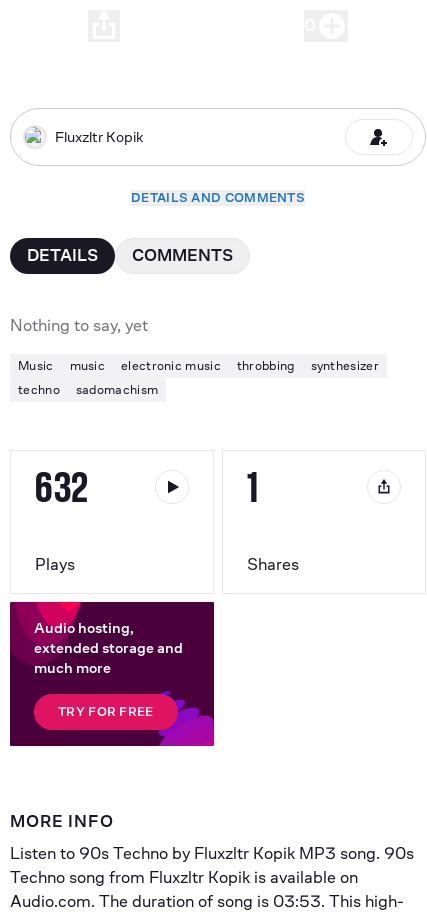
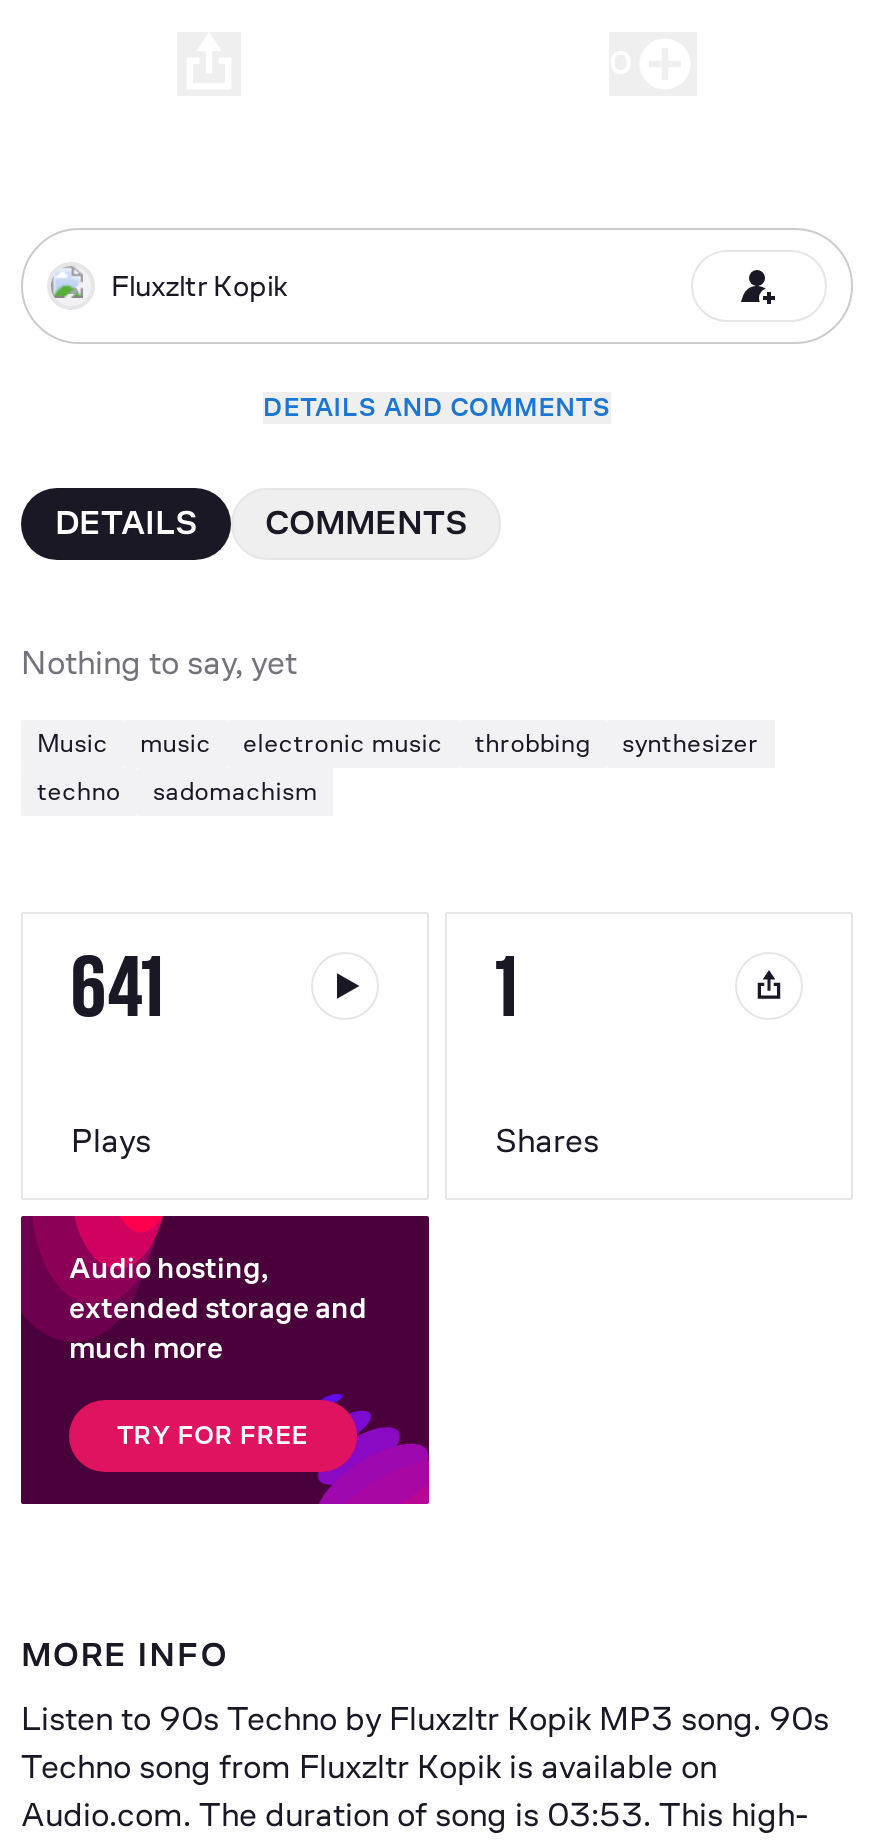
- 632
+ 641
